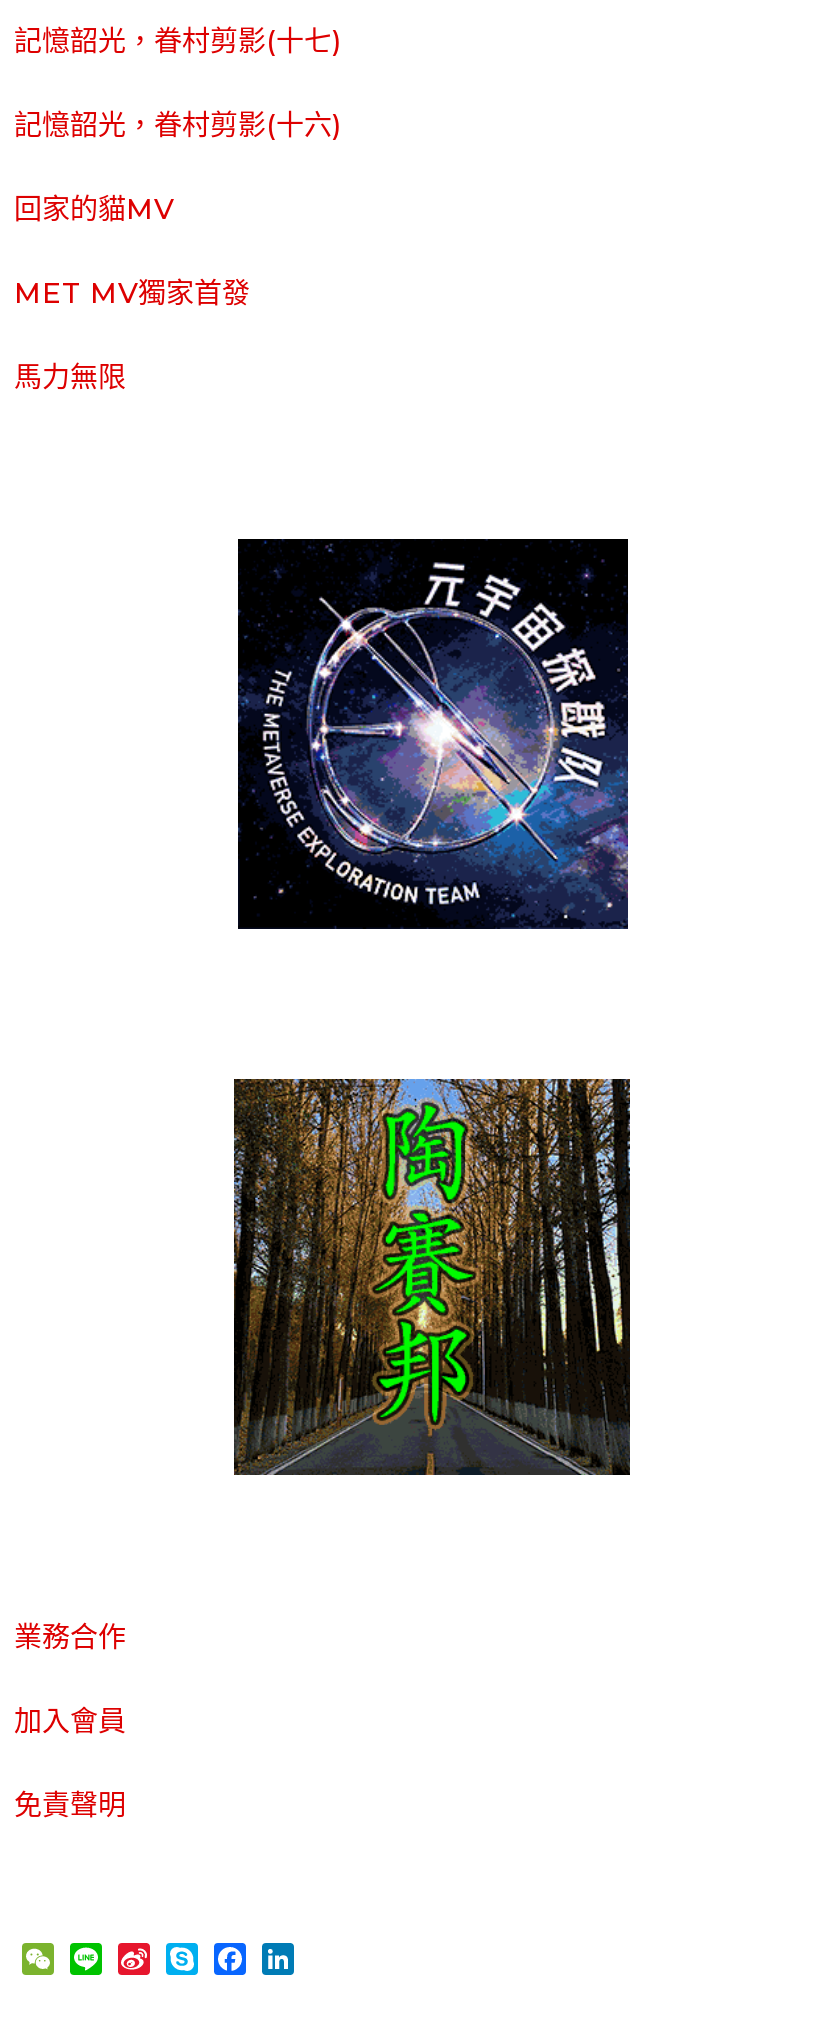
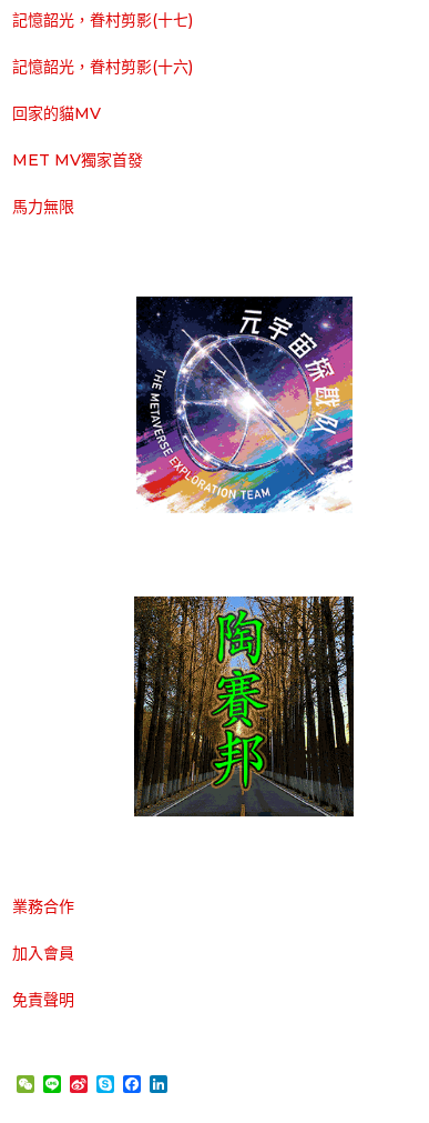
- [image]
+ [image]
